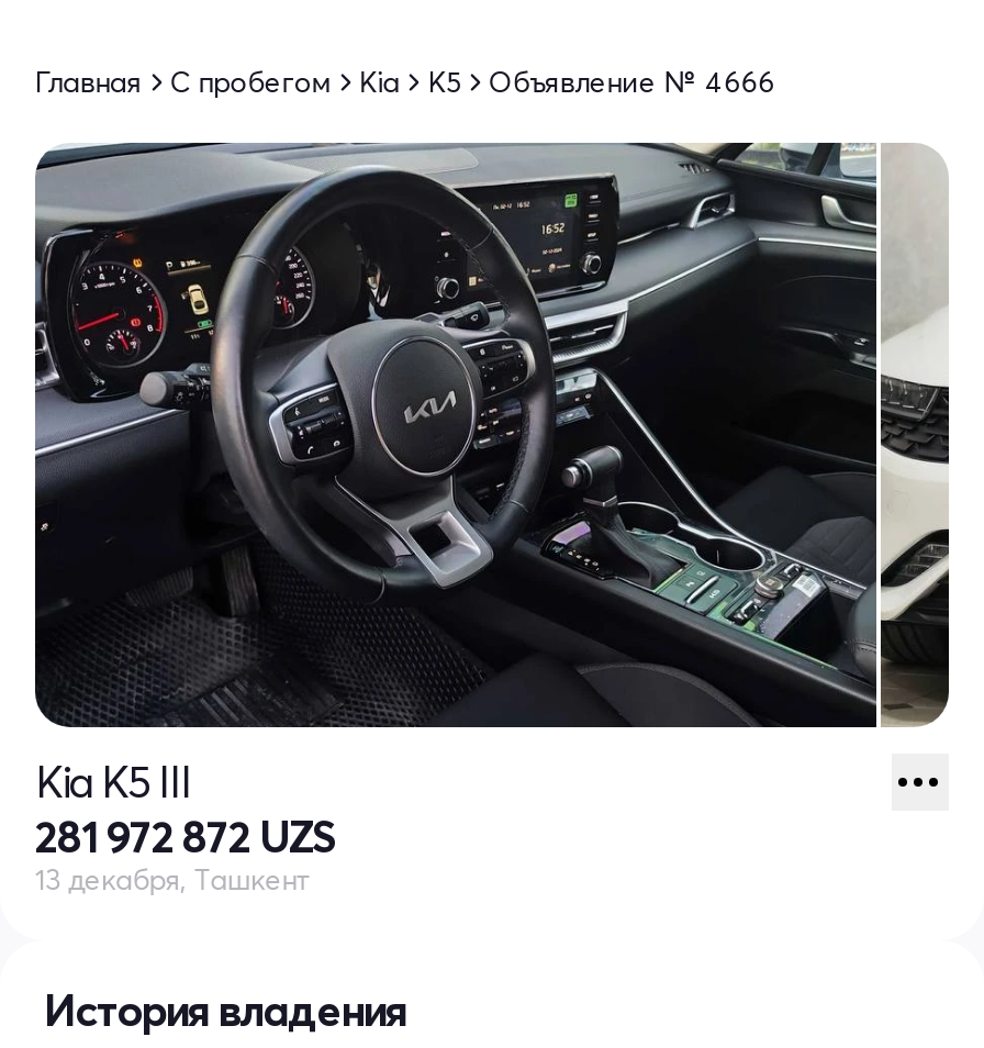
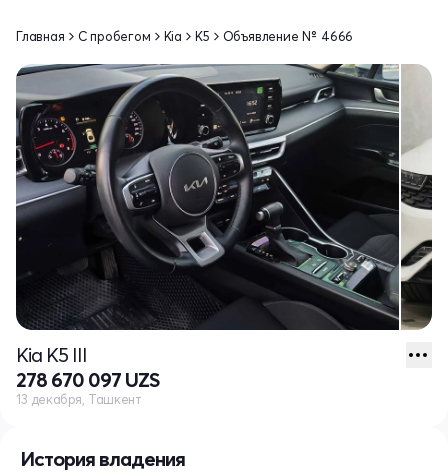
- 281 972 872 UZS
+ 278 670 097 UZS
